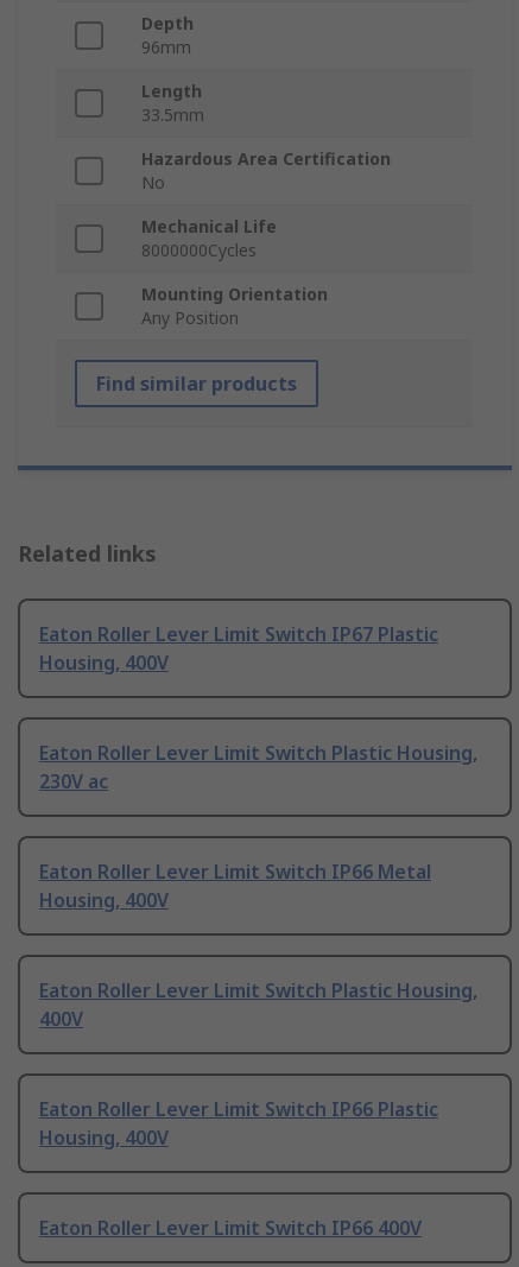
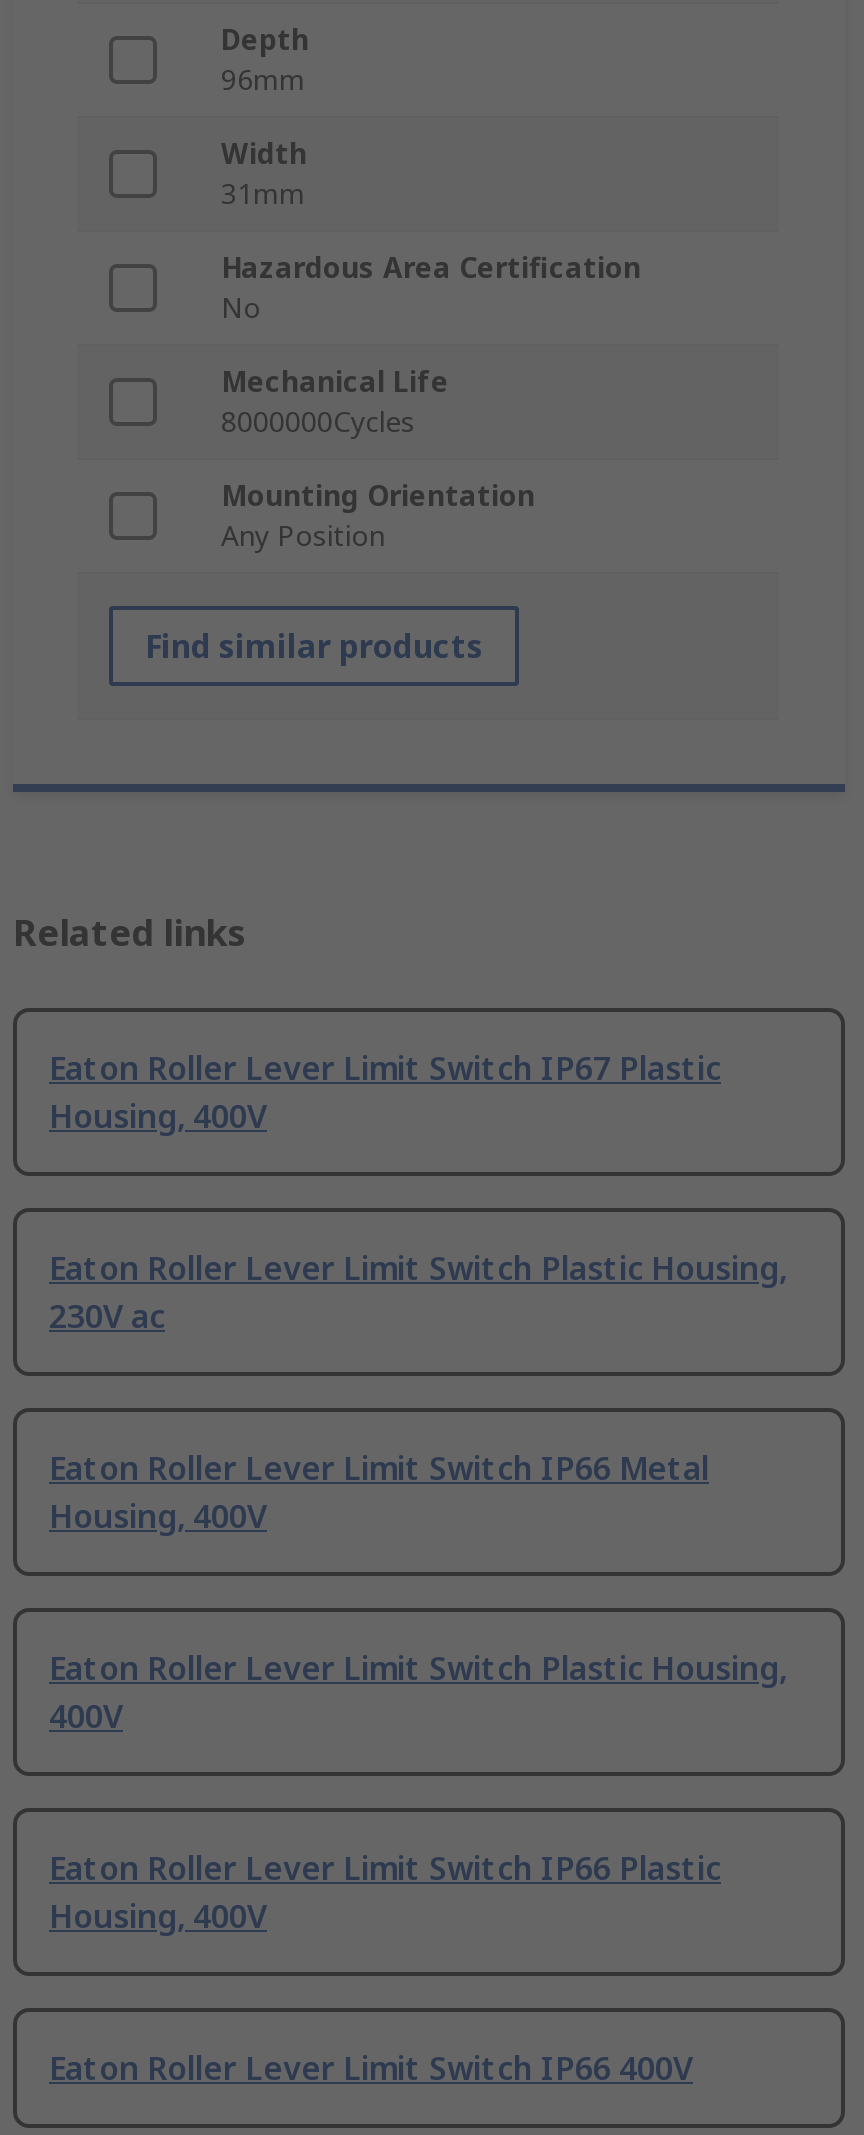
- Length
- 33.5mm
+ Width
+ 31mm
